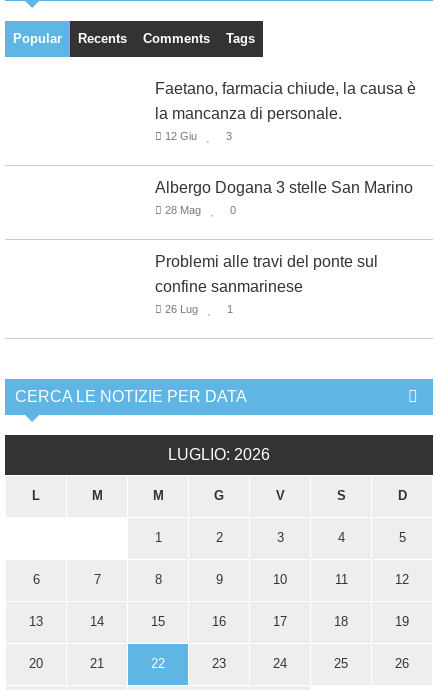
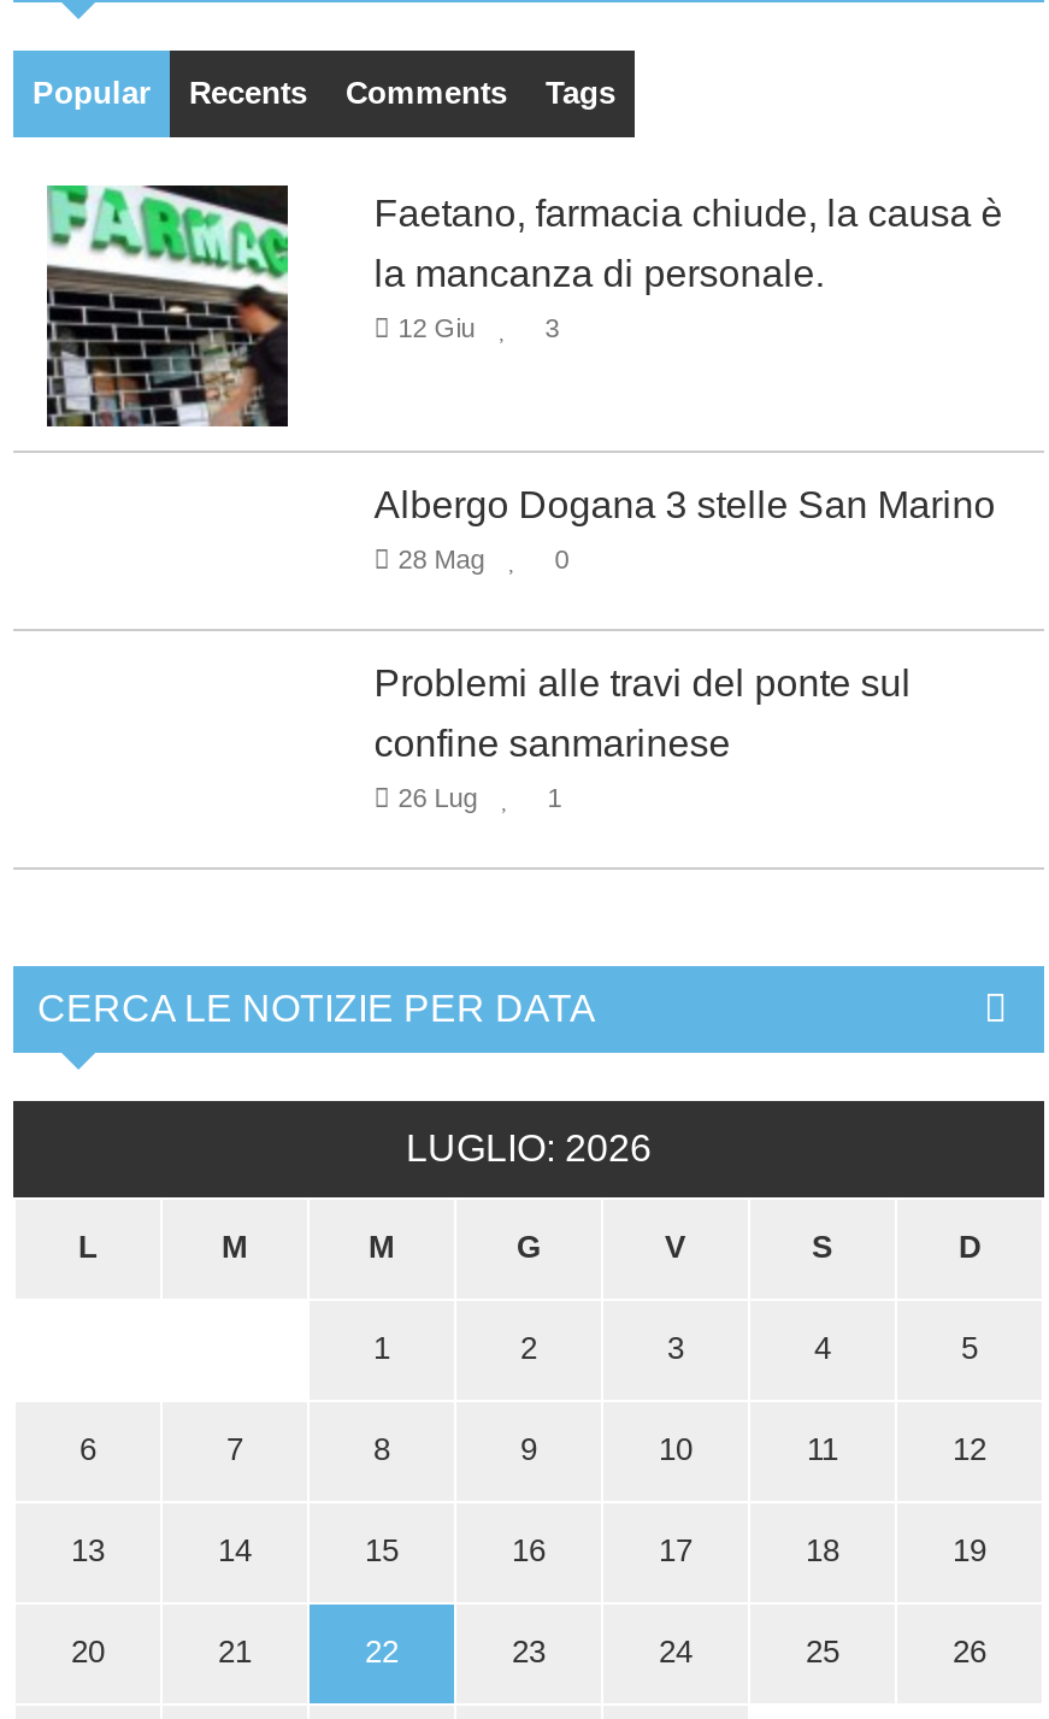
+ [image]
